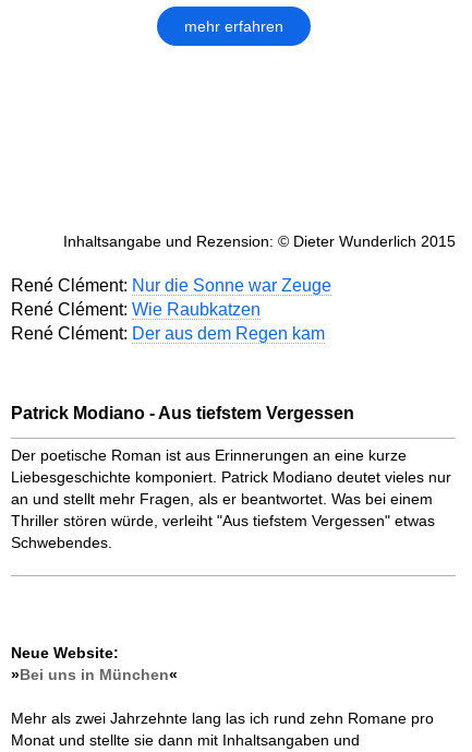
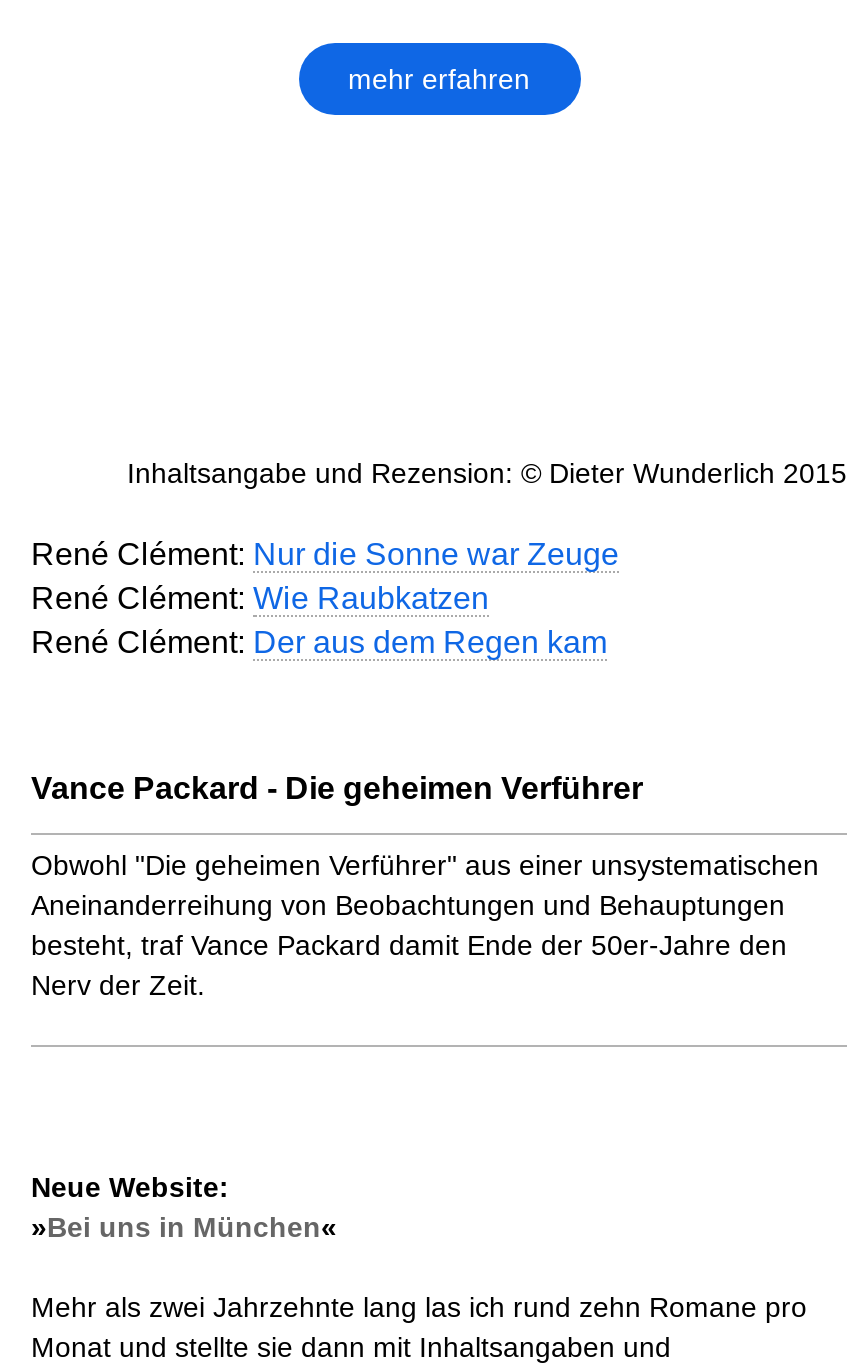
- Patrick Modiano - Aus tiefstem Vergessen
+ Vance Packard - Die geheimen Verführer

- Der poetische Roman ist aus Erinnerungen an eine kurze
- Liebesgeschichte komponiert. Patrick Modiano deutet vieles nur
- an und stellt mehr Fragen, als er beantwortet. Was bei einem
- Thriller stören würde, verleiht "Aus tiefstem Vergessen" etwas
- Schwebendes.
+ Obwohl "Die geheimen Verführer" aus einer unsystematischen
+ Aneinanderreihung von Beobachtungen und Behauptungen
+ besteht, traf Vance Packard damit Ende der 50er-Jahre den
+ Nerv der Zeit.
